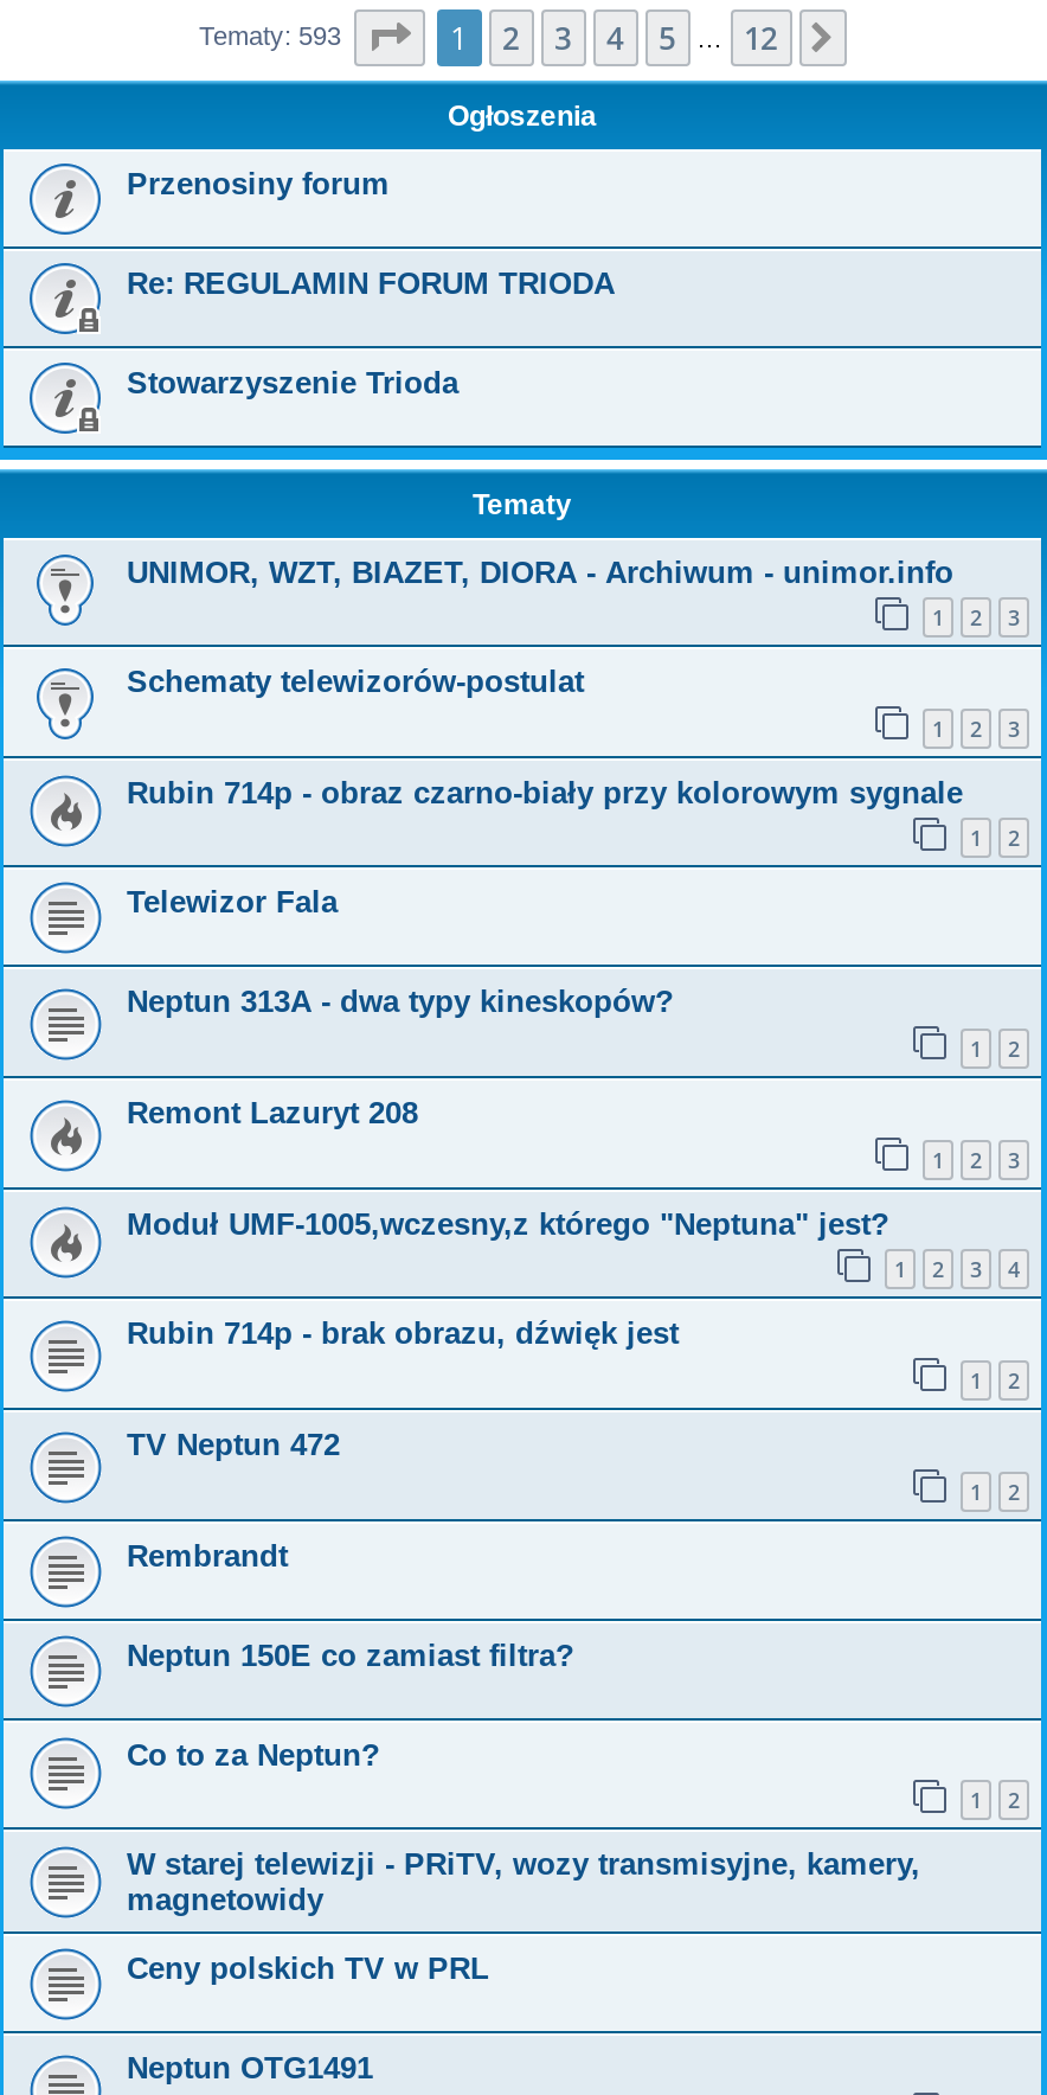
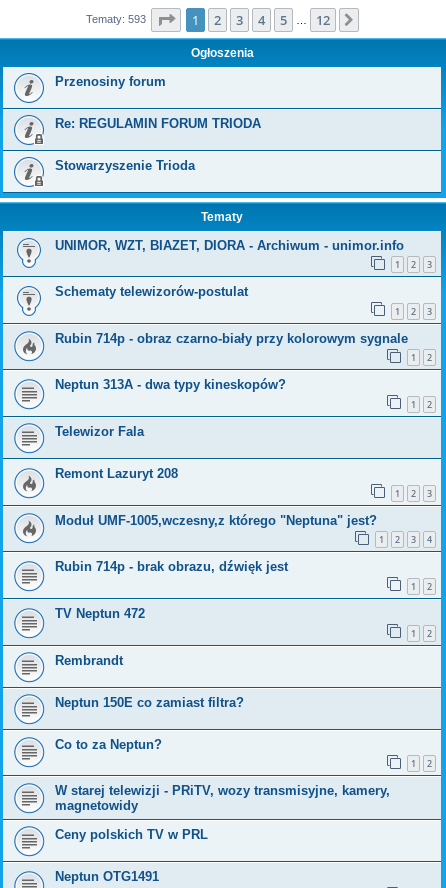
moved down: Telewizor Fala

moved up: Neptun 313A - dwa typy kineskopów? | 1 | 2
